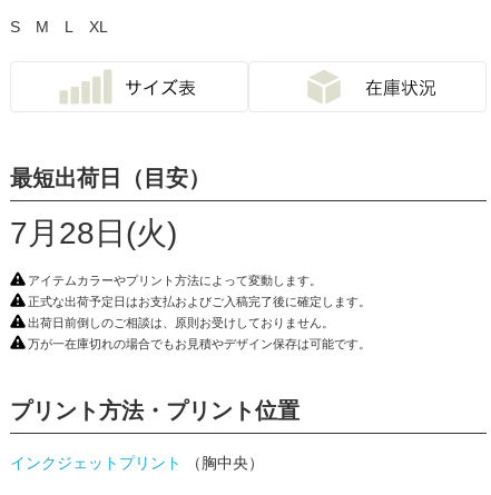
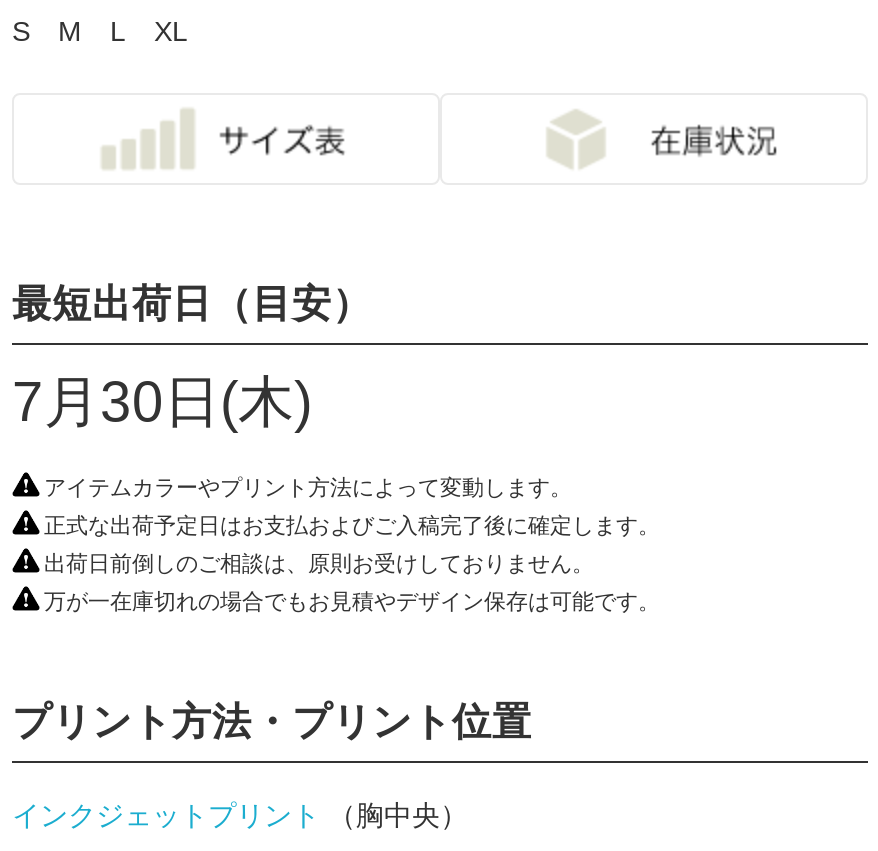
- 7月28日(火)
+ 7月30日(木)
